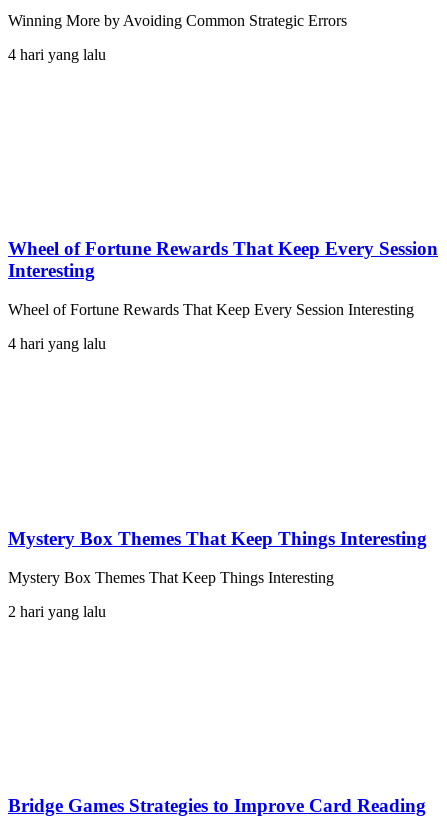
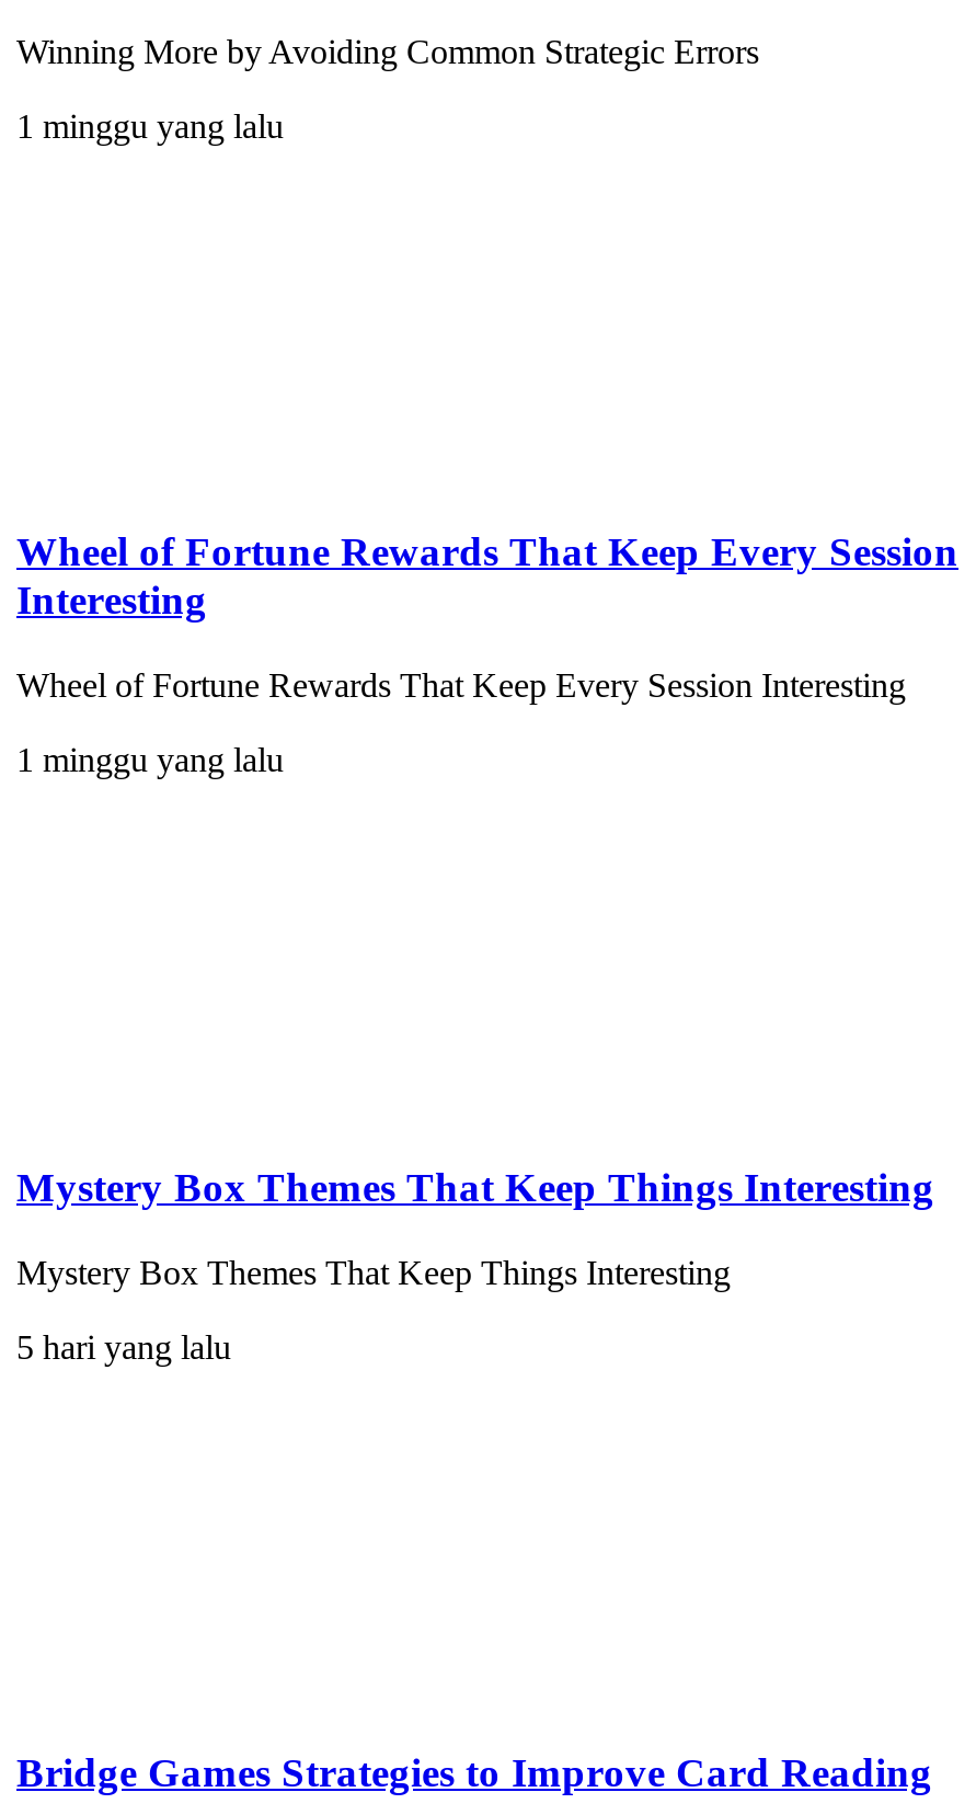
- 4 hari yang lalu
+ 1 minggu yang lalu

- 4 hari yang lalu
+ 1 minggu yang lalu

- 2 hari yang lalu
+ 5 hari yang lalu
